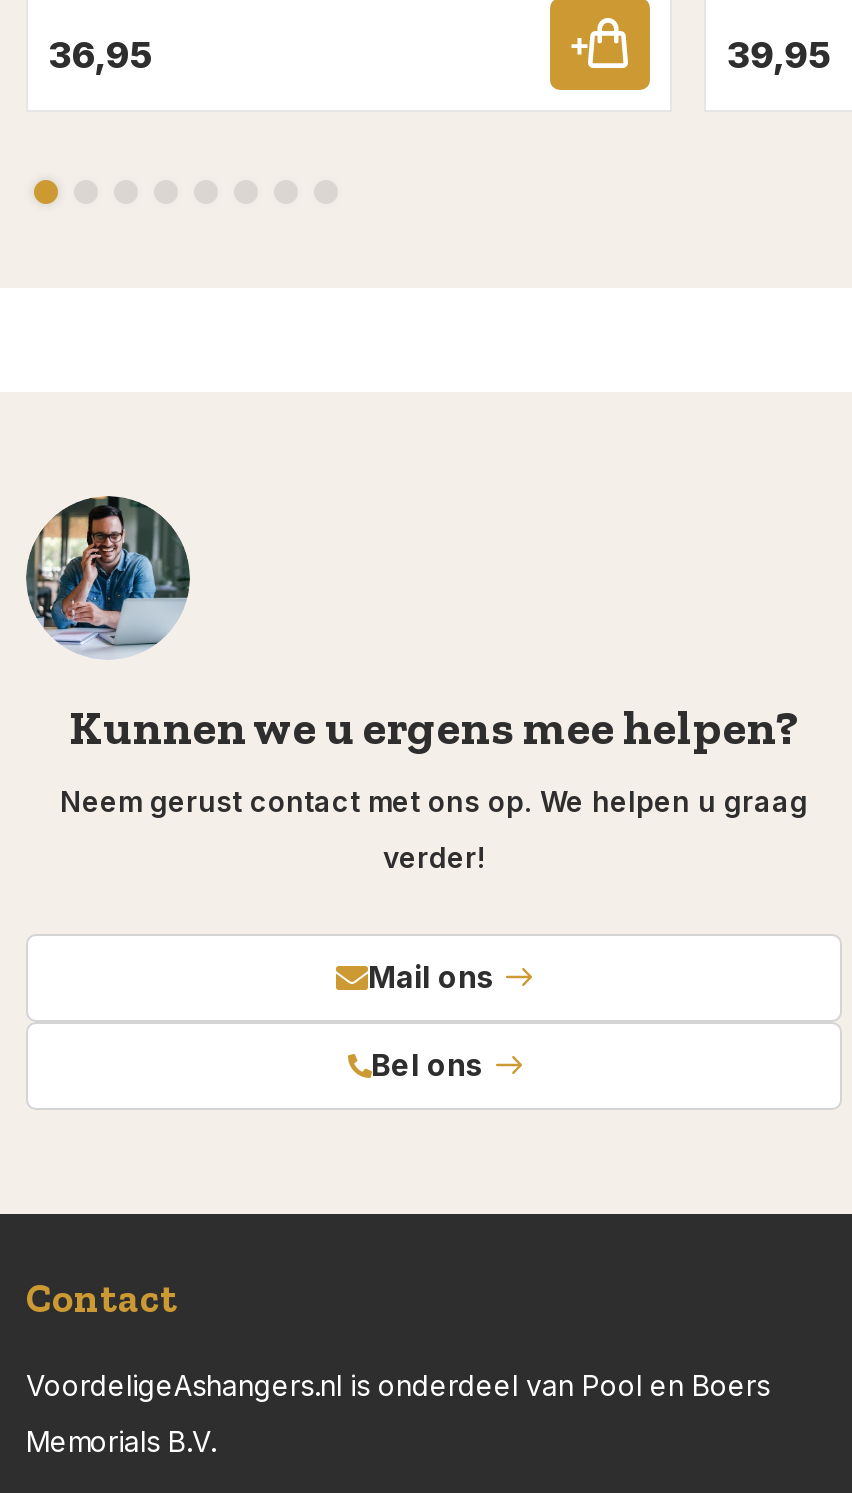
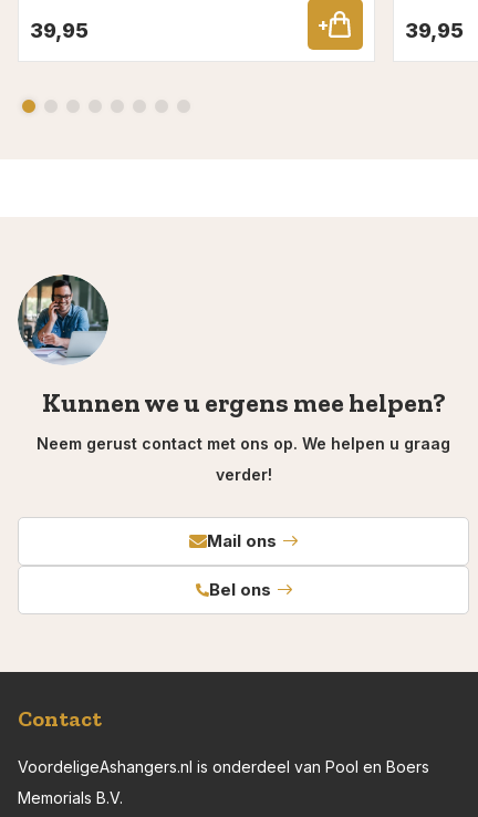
- 36,95
+ 39,95
